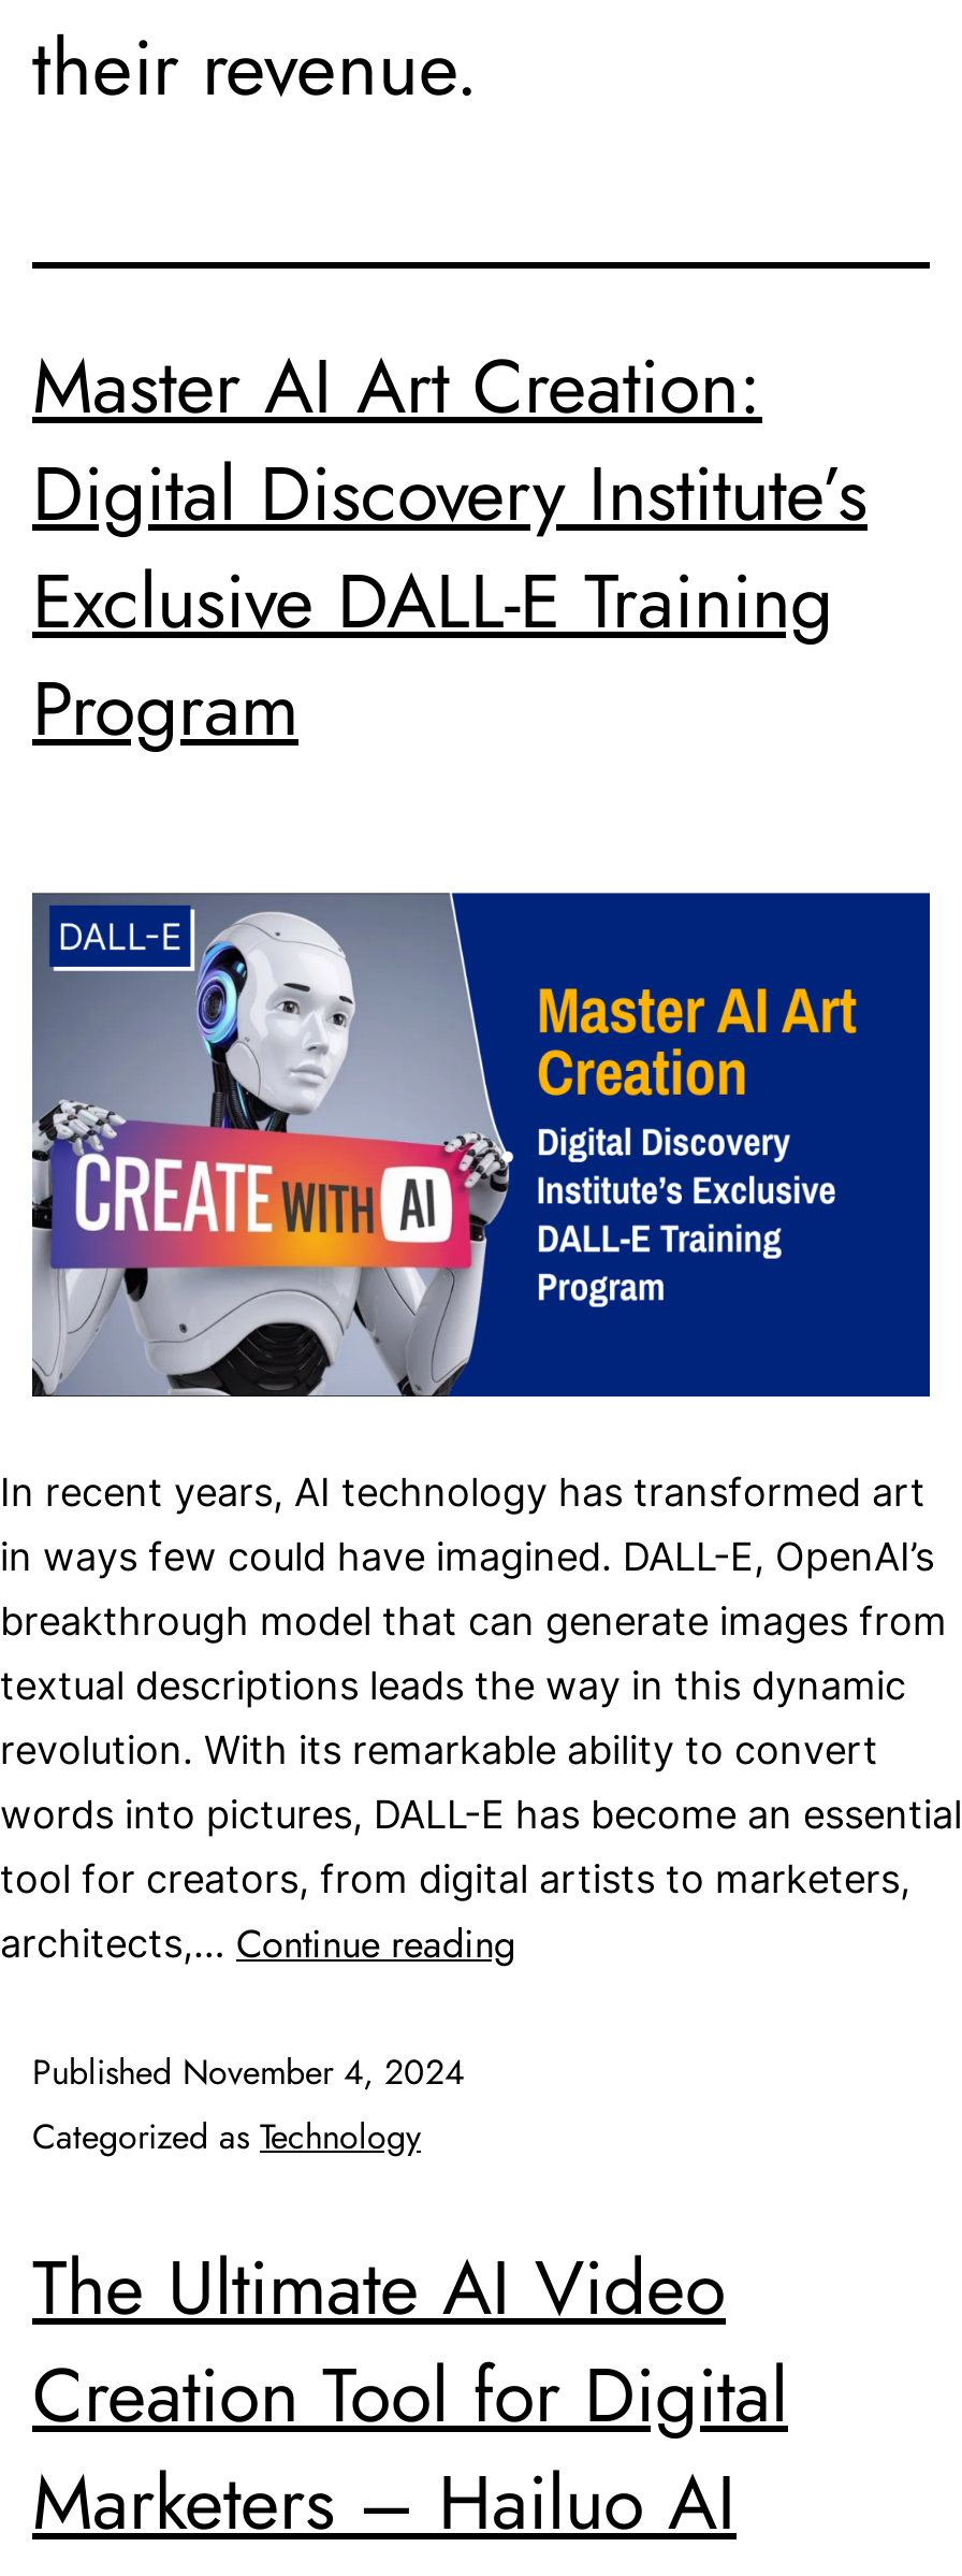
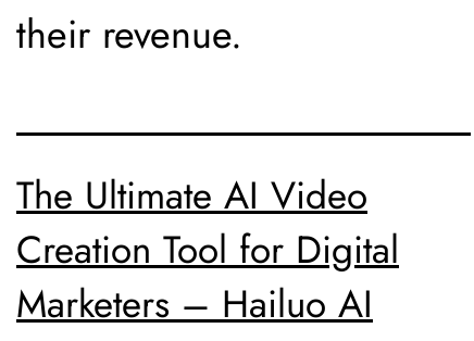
- Master AI Art Creation:
- Digital Discovery Institute’s
- Exclusive DALL-E Training
- Program

- [image]
- In recent years, AI technology has transformed art
- in ways few could have imagined. DALL-E, OpenAI’s
- breakthrough model that can generate images from
- textual descriptions leads the way in this dynamic
- revolution. With its remarkable ability to convert
- words into pictures, DALL-E has become an essential
- tool for creators, from digital artists to marketers,
- architects,… Continue reading
- Published November 4, 2024
- Categorized as Technology
